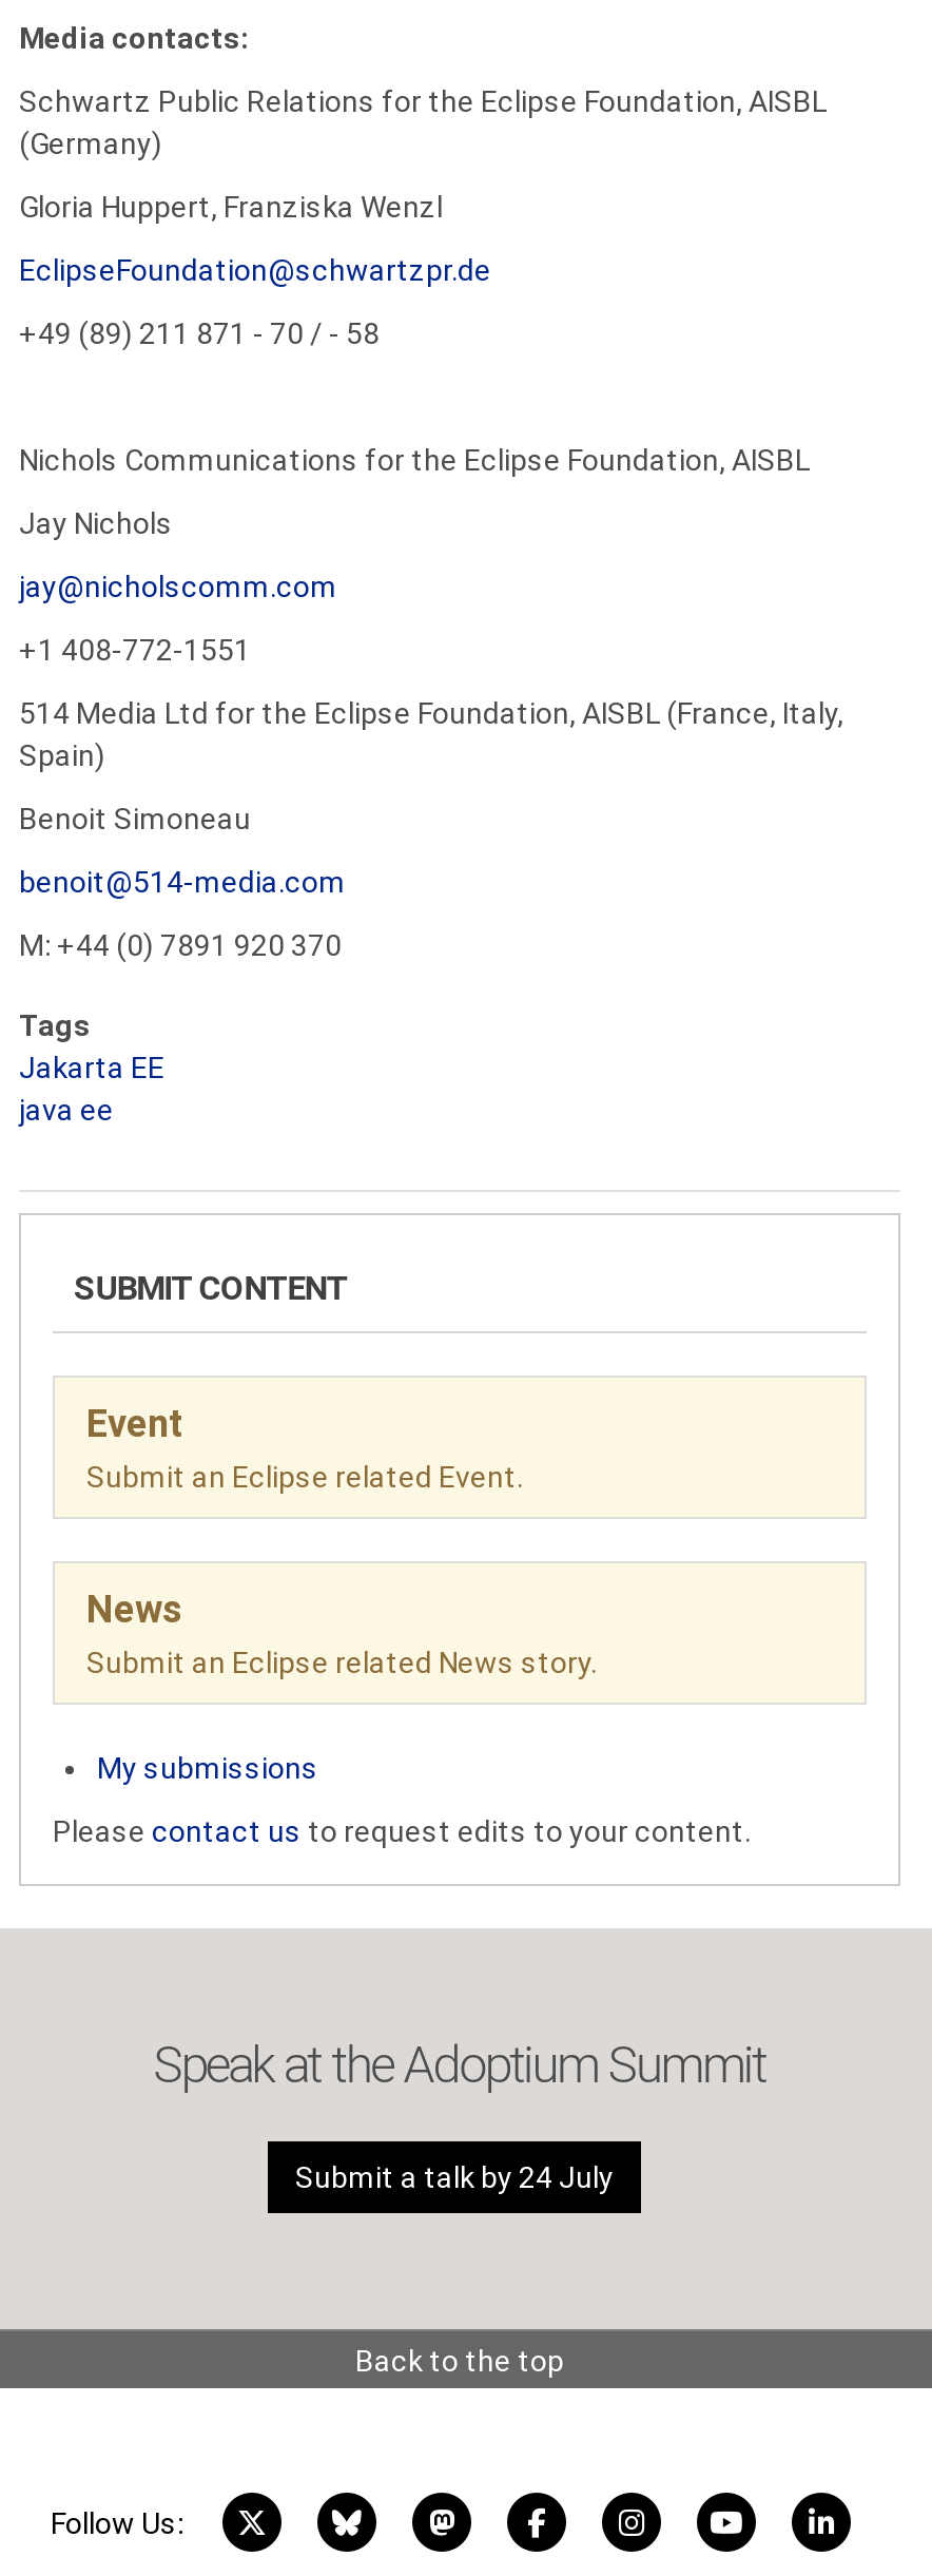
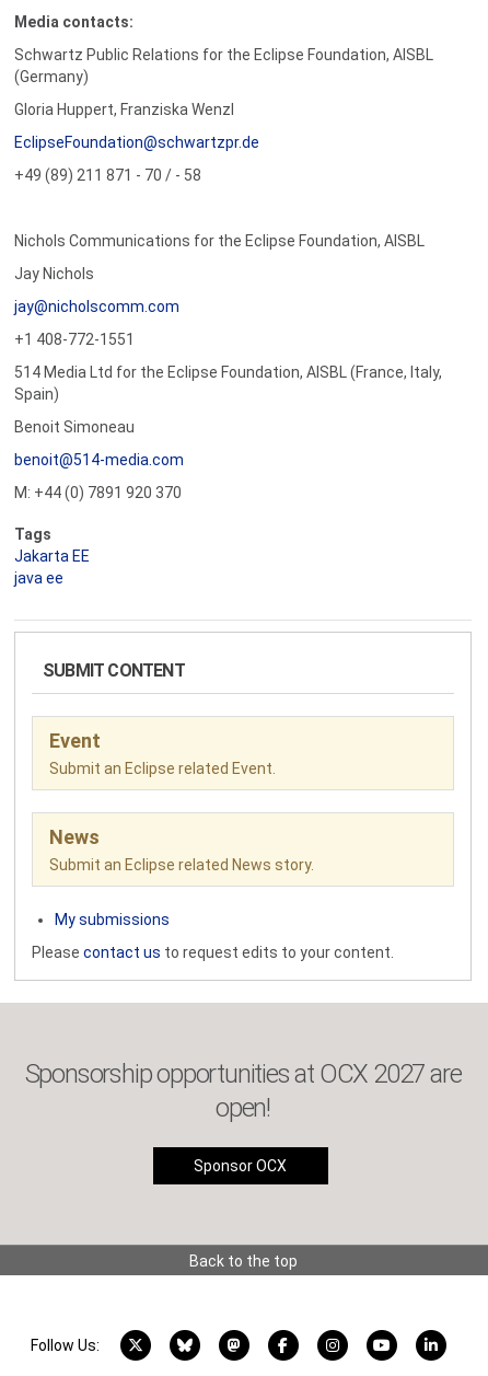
- Speak at the Adoptium Summit
+ Sponsorship opportunities at OCX 2027 are
+ open!

- Submit a talk by 24 July
+ Sponsor OCX
